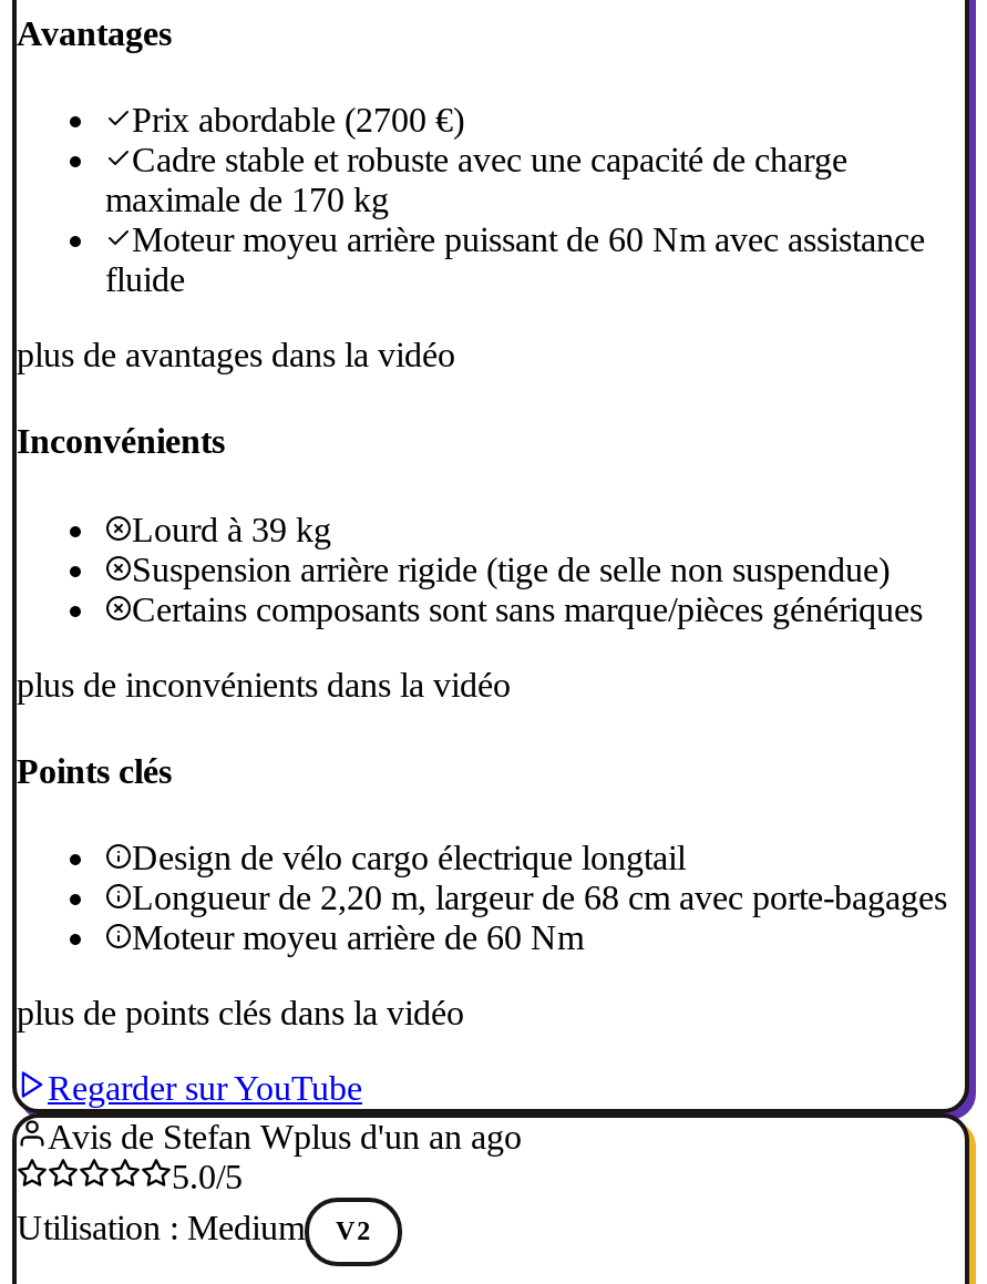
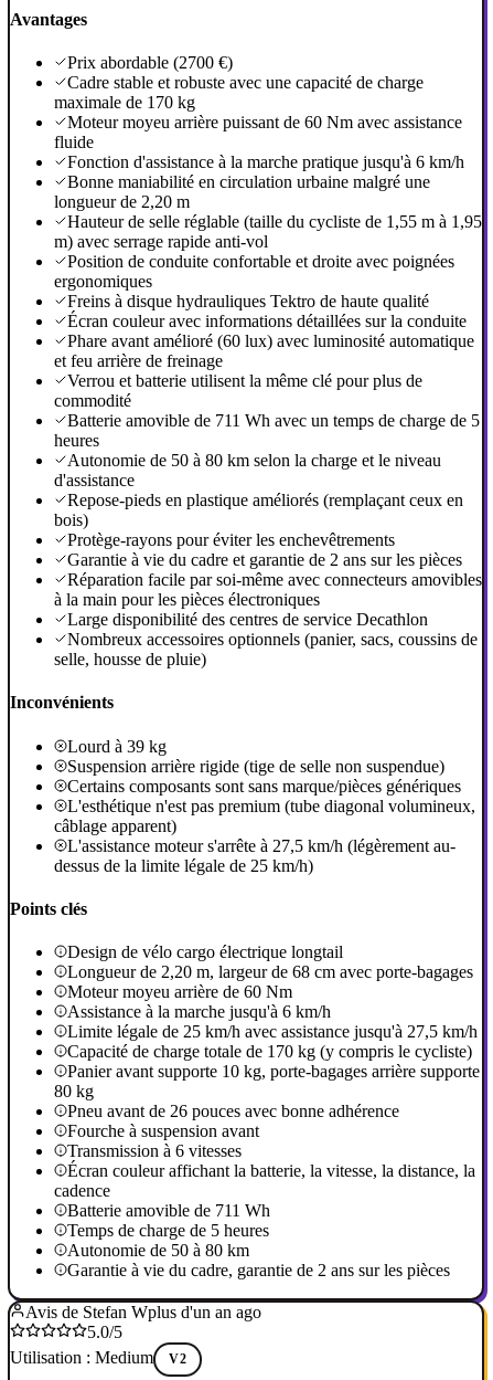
- plus de avantages dans la vidéo
+ Fonction d'assistance à la marche pratique jusqu'à 6 km/h
+ Bonne maniabilité en circulation urbaine malgré une
+ longueur de 2,20 m
+ Hauteur de selle réglable (taille du cycliste de 1,55 m à 1,95
+ m) avec serrage rapide anti-vol
+ Position de conduite confortable et droite avec poignées
+ ergonomiques
+ Freins à disque hydrauliques Tektro de haute qualité
+ Écran couleur avec informations détaillées sur la conduite
+ Phare avant amélioré (60 lux) avec luminosité automatique
+ et feu arrière de freinage
+ Verrou et batterie utilisent la même clé pour plus de
+ commodité
+ Batterie amovible de 711 Wh avec un temps de charge de 5
+ heures
+ Autonomie de 50 à 80 km selon la charge et le niveau
+ d'assistance
+ Repose-pieds en plastique améliorés (remplaçant ceux en
+ bois)
+ Protège-rayons pour éviter les enchevêtrements
+ Garantie à vie du cadre et garantie de 2 ans sur les pièces
+ Réparation facile par soi-même avec connecteurs amovibles
+ à la main pour les pièces électroniques
+ Large disponibilité des centres de service Decathlon
+ Nombreux accessoires optionnels (panier, sacs, coussins de
+ selle, housse de pluie)

- plus de inconvénients dans la vidéo
+ L'esthétique n'est pas premium (tube diagonal volumineux,
+ câblage apparent)
+ L'assistance moteur s'arrête à 27,5 km/h (légèrement au-
+ dessus de la limite légale de 25 km/h)

- plus de points clés dans la vidéo
- Regarder sur YouTube
+ Assistance à la marche jusqu'à 6 km/h
+ Limite légale de 25 km/h avec assistance jusqu'à 27,5 km/h
+ Capacité de charge totale de 170 kg (y compris le cycliste)
+ Panier avant supporte 10 kg, porte-bagages arrière supporte
+ 80 kg
+ Pneu avant de 26 pouces avec bonne adhérence
+ Fourche à suspension avant
+ Transmission à 6 vitesses
+ Écran couleur affichant la batterie, la vitesse, la distance, la
+ cadence
+ Batterie amovible de 711 Wh
+ Temps de charge de 5 heures
+ Autonomie de 50 à 80 km
+ Garantie à vie du cadre, garantie de 2 ans sur les pièces
